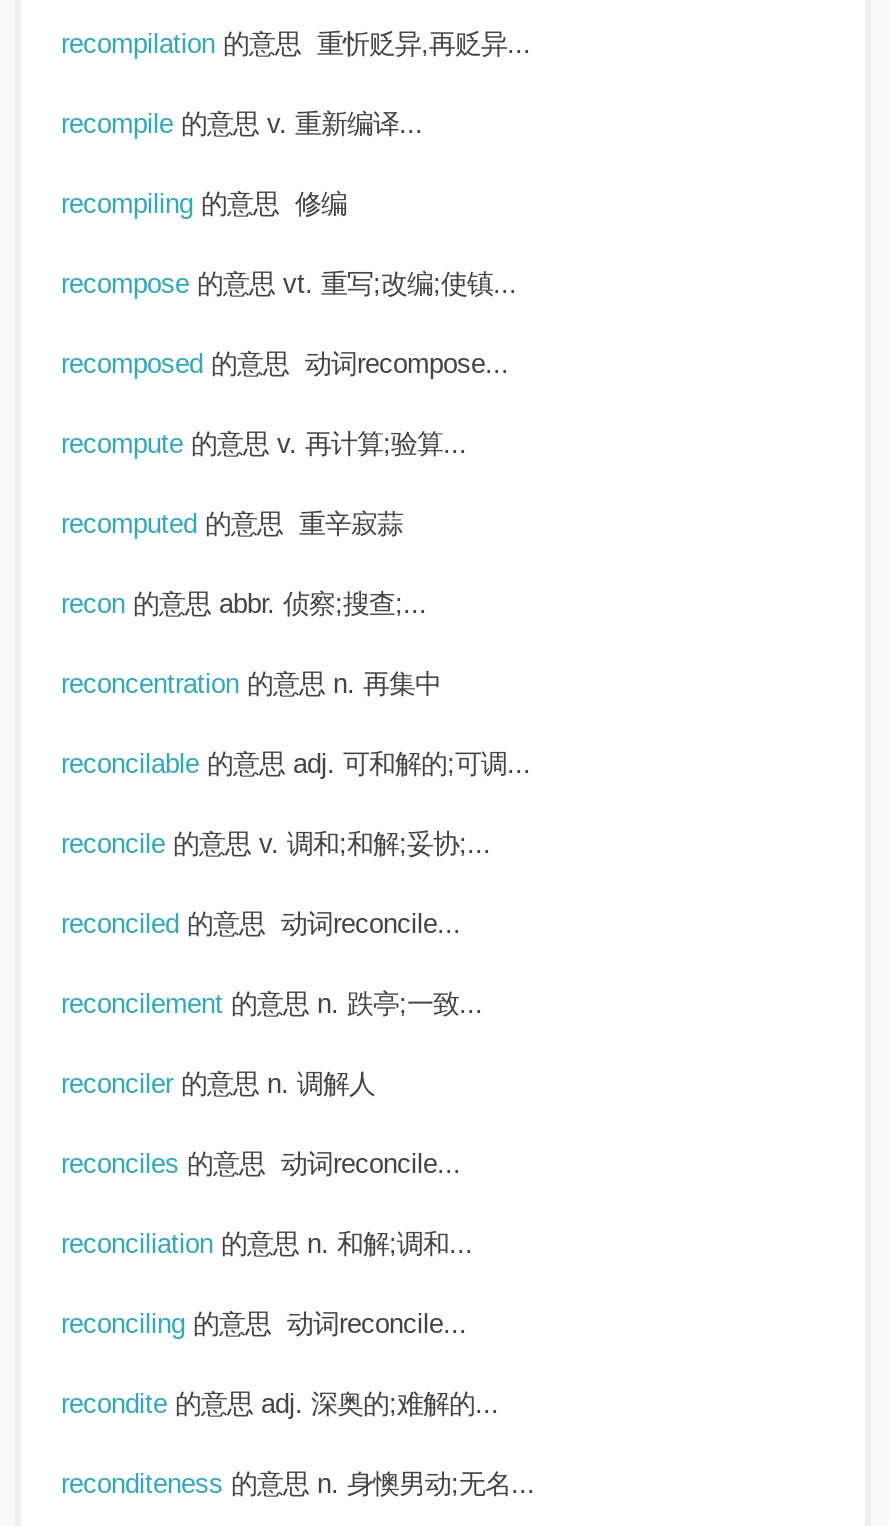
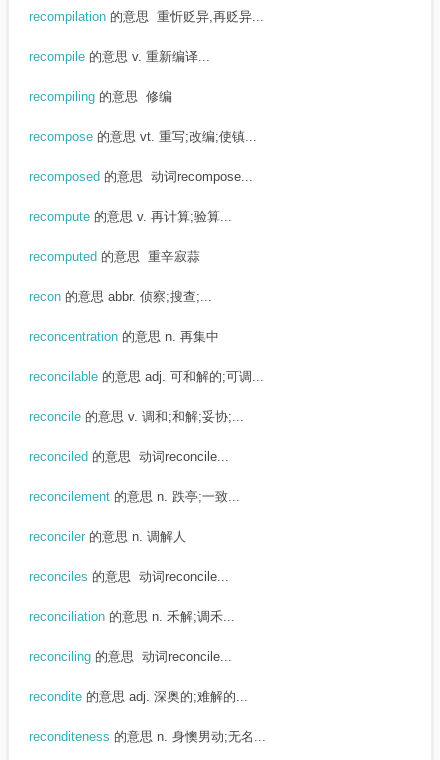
- reconciliation的意思 n. 和解;调和...
+ reconciliation的意思 n. 禾解;调禾...
